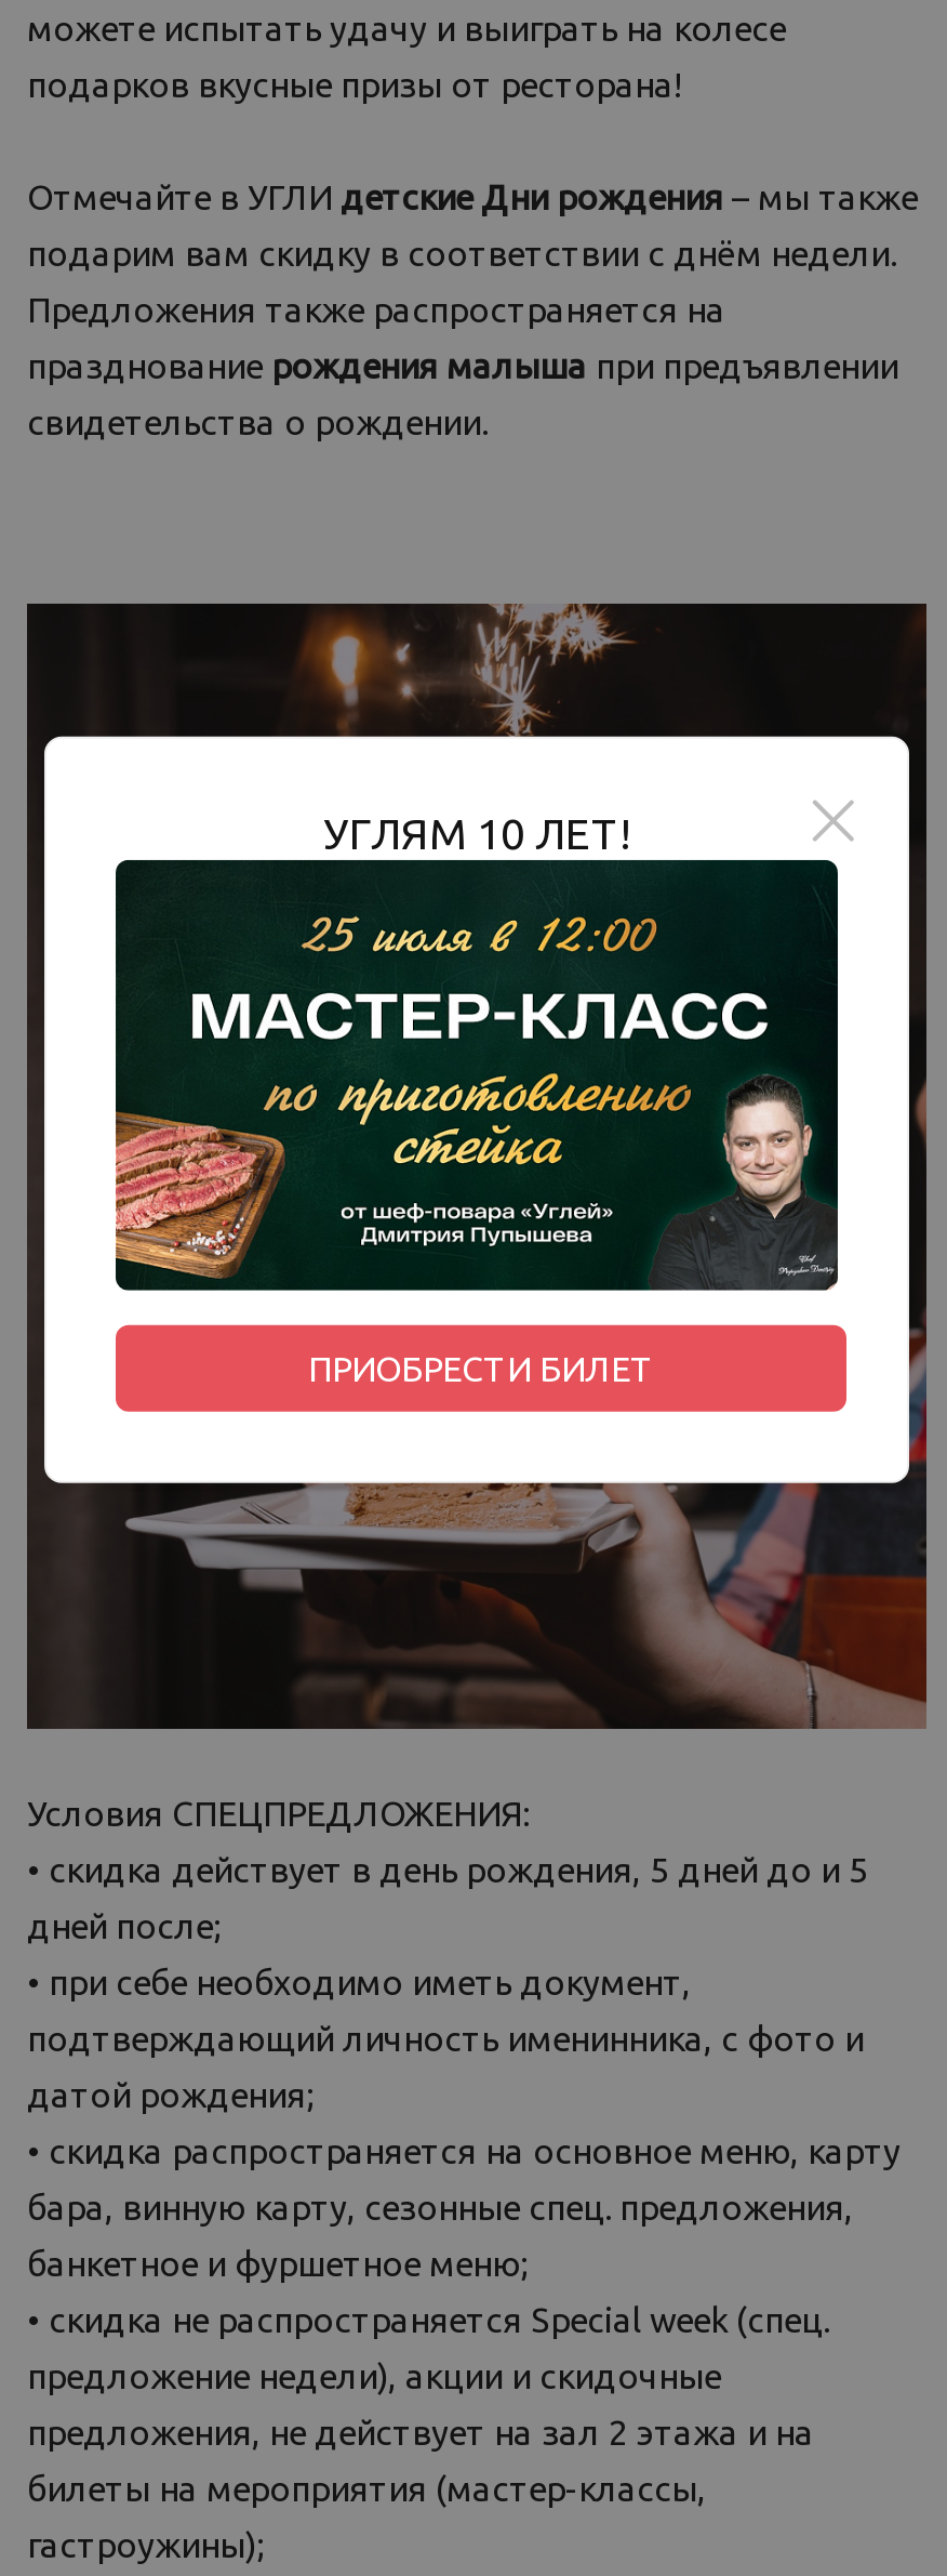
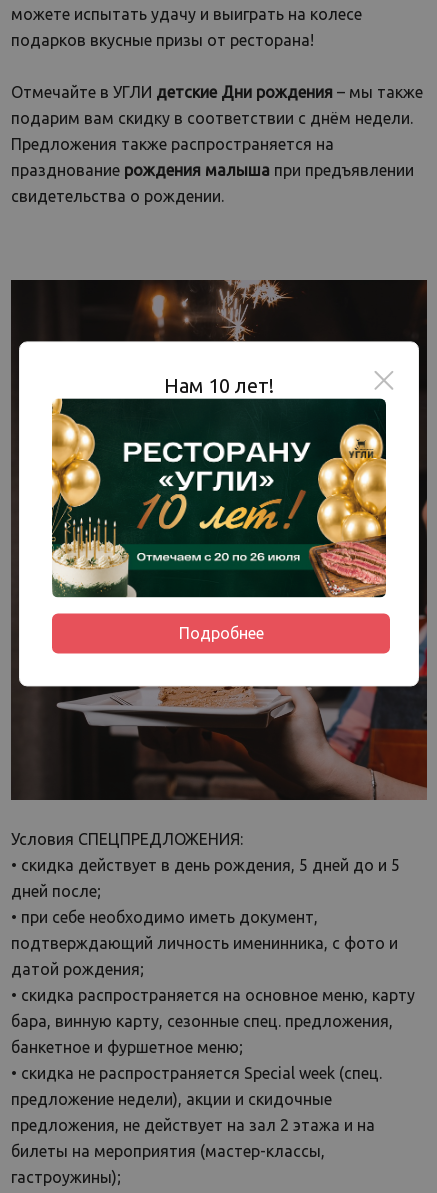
- УГЛЯМ 10 ЛЕТ!
+ Нам 10 лет!

- [image]
- ПРИОБРЕСТИ БИЛЕТ
+ [image]
+ Подробнее
